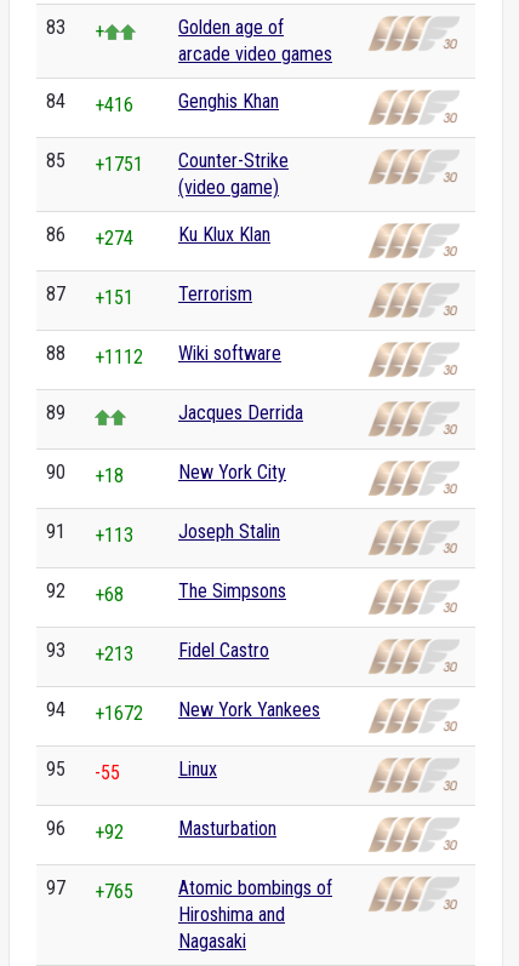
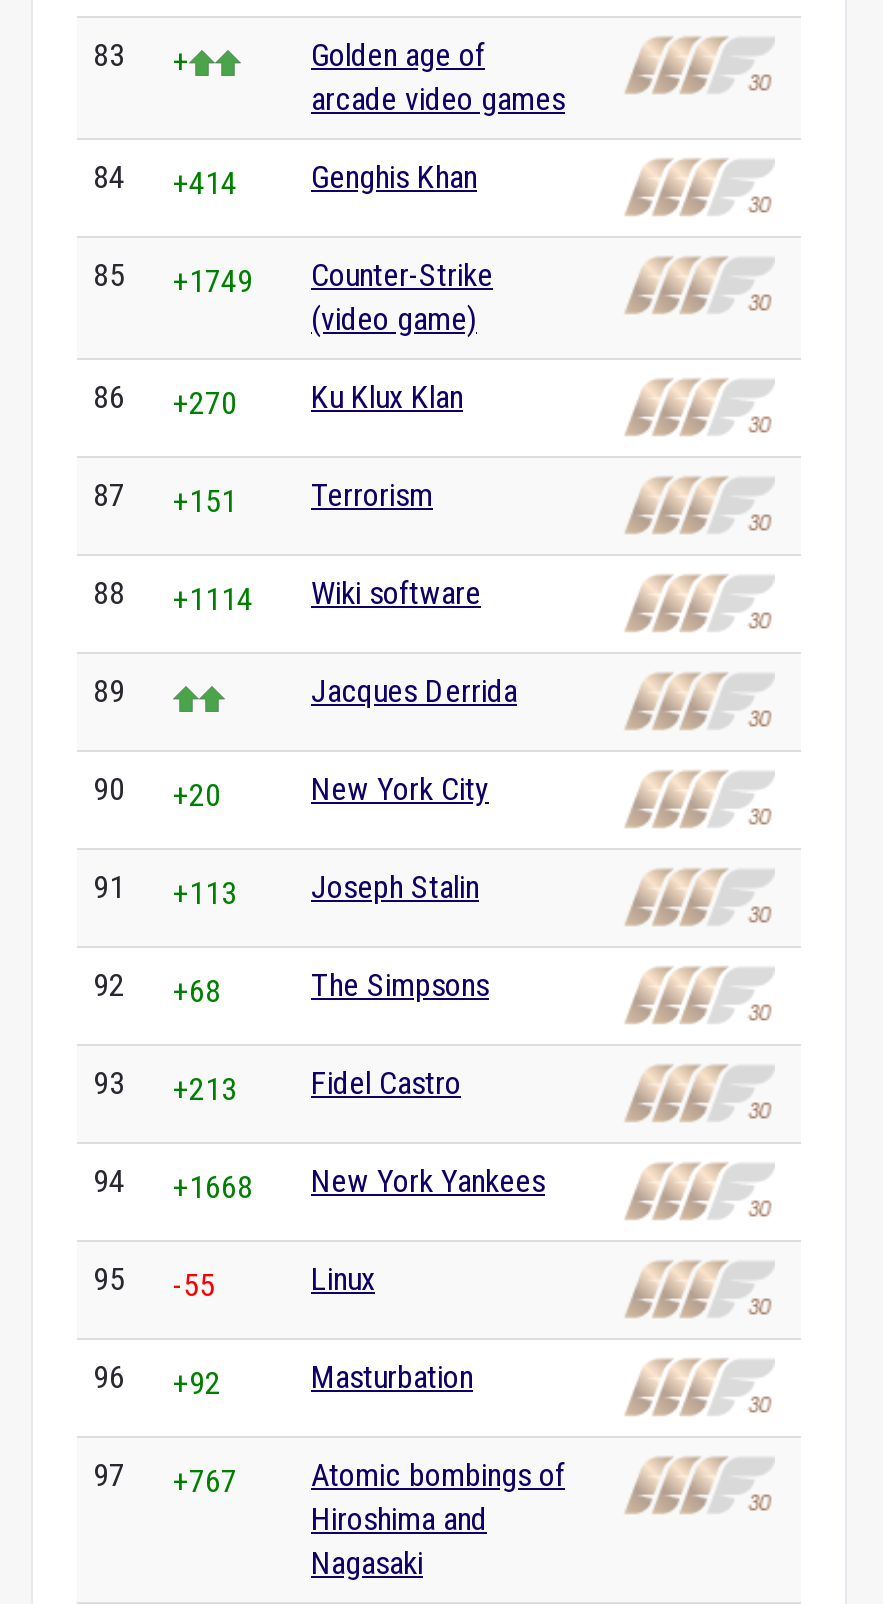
- 84 +416 Genghis Khan
+ 84 +414 Genghis Khan

- 85 +1751 Counter-Strike
+ 85 +1749 Counter-Strike

- 86 +274 Ku Klux Klan
+ 86 +270 Ku Klux Klan

- 88 +1112 Wiki software
+ 88 +1114 Wiki software

- 90 +18
+ 90 +20

- 94 +1672 New York Yankees
+ 94 +1668 New York Yankees

- 97 +765 Atomic bombings of
+ 97 +767 Atomic bombings of
